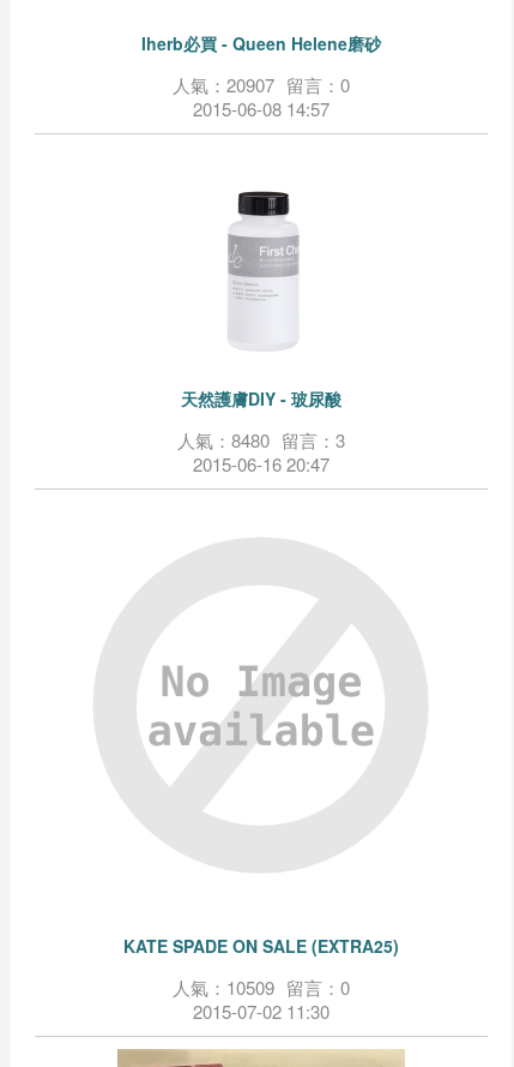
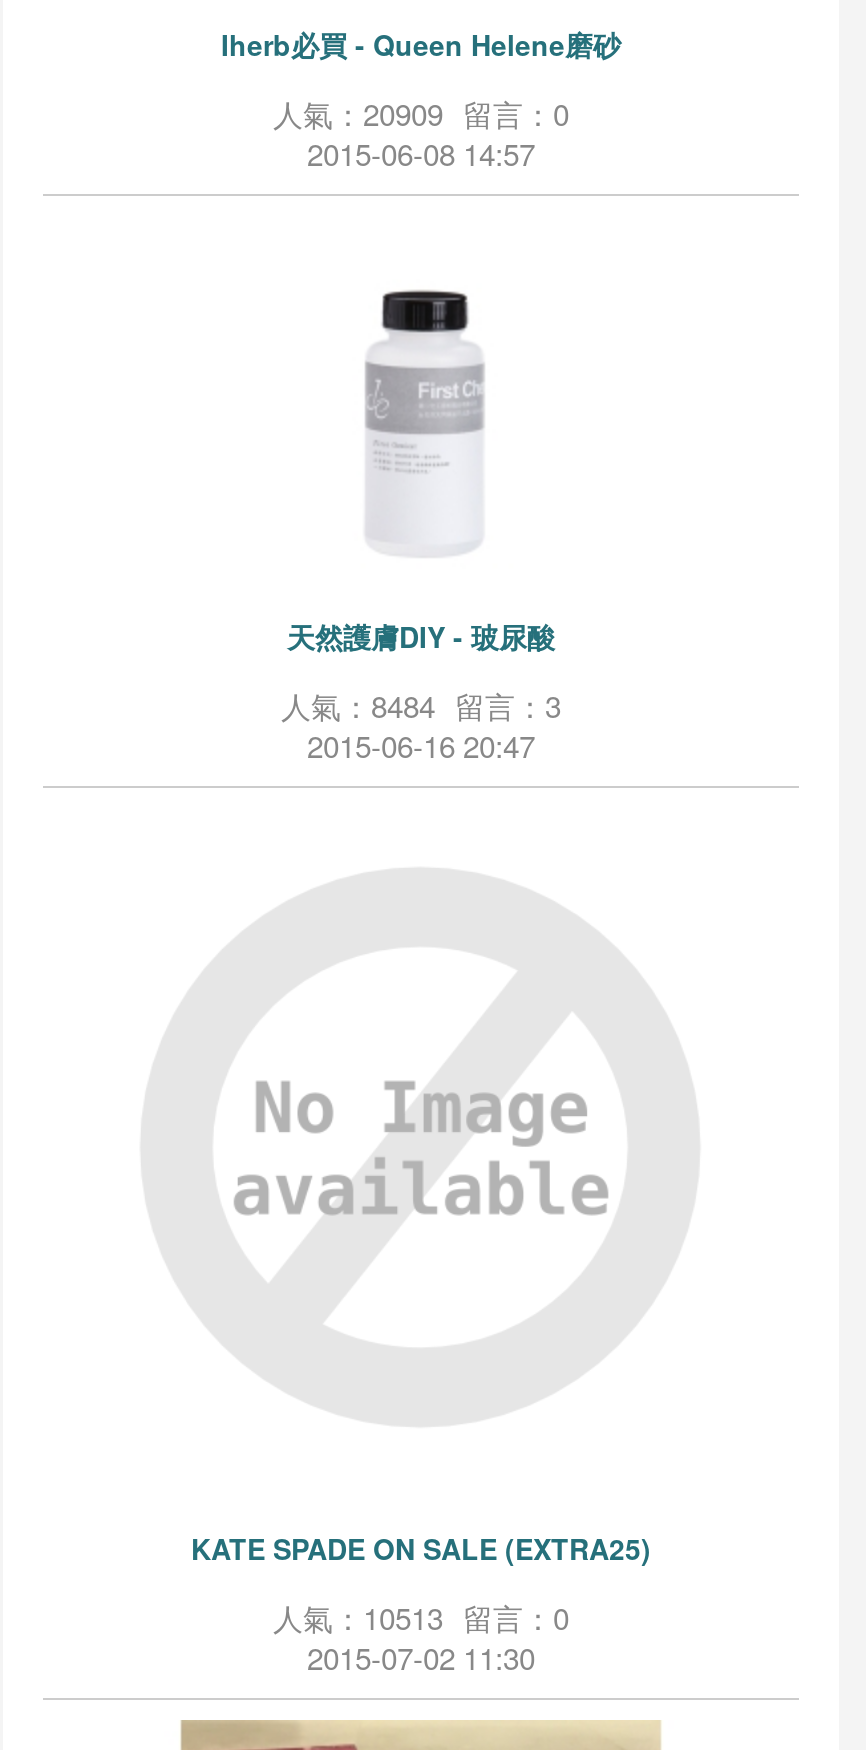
- 人氣：20907 留言：0
+ 人氣：20909 留言：0

- 人氣：8480 留言：3
+ 人氣：8484 留言：3

- 人氣：10509 留言：0
+ 人氣：10513 留言：0
